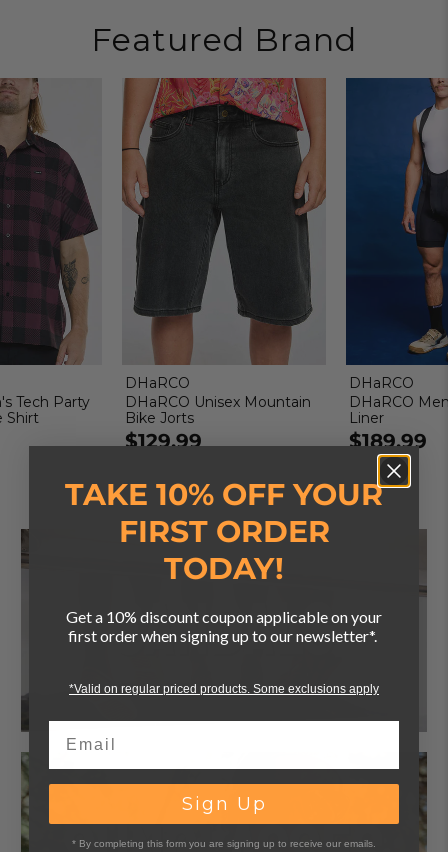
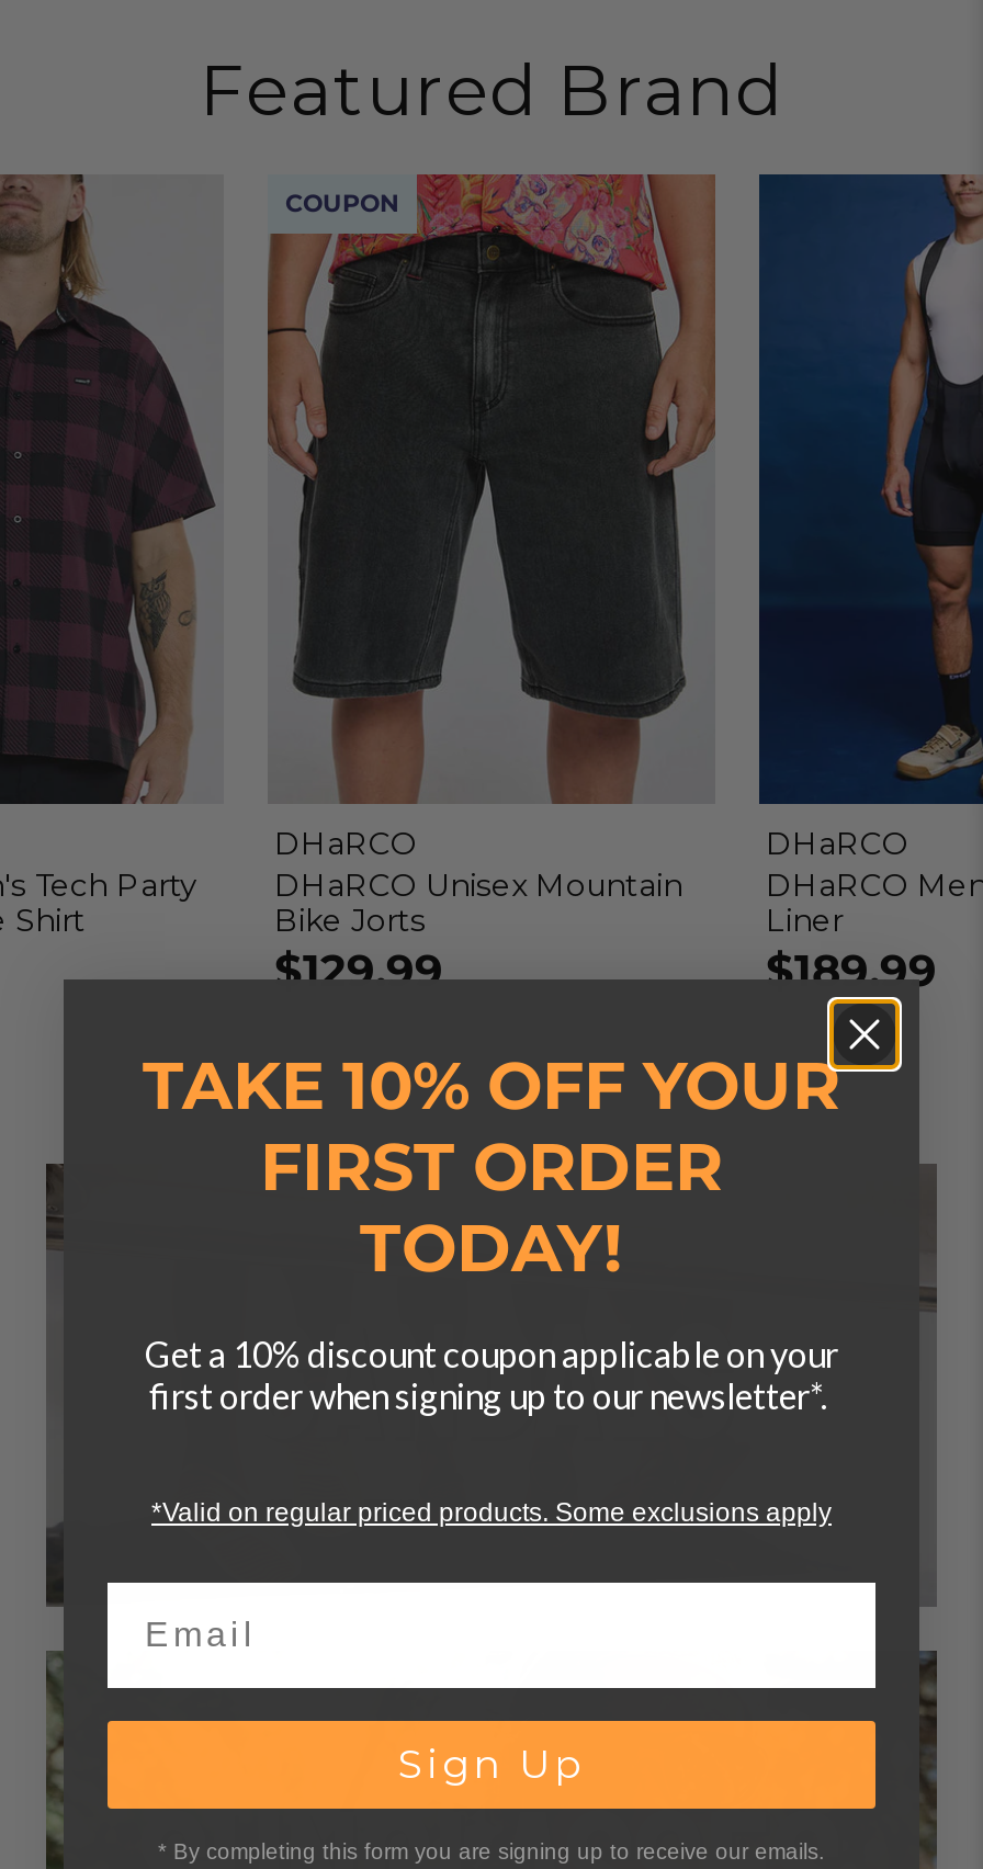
+ COUPON
